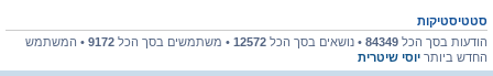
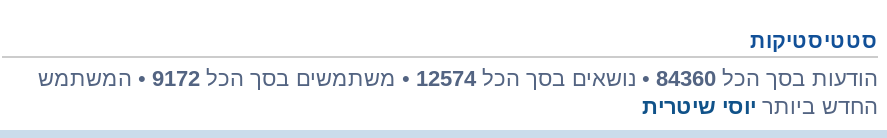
- הודעות בסך הכל 84349 • נושאים בסך הכל 12572 • משתמשים בסך הכל 9172 • המשתמש
+ הודעות בסך הכל 84360 • נושאים בסך הכל 12574 • משתמשים בסך הכל 9172 • המשתמש
